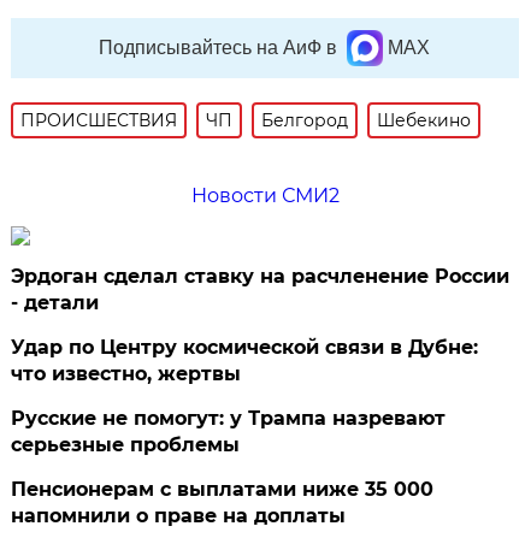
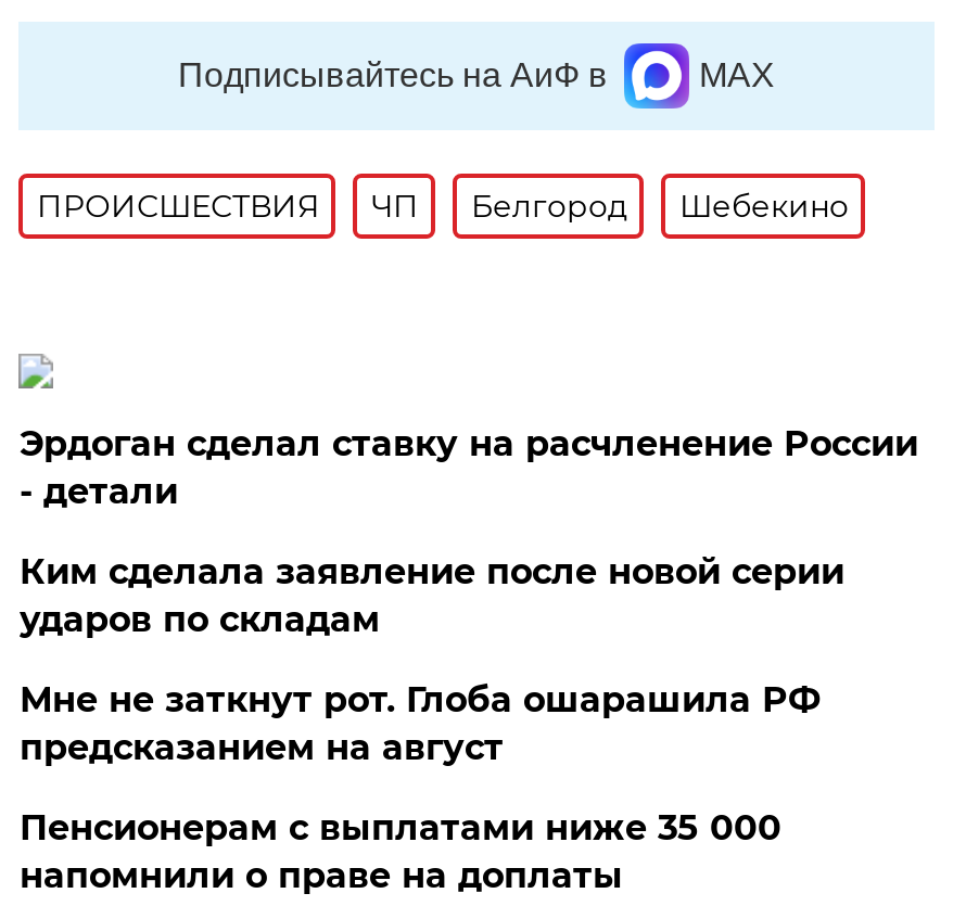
- Новости СМИ2

- Удар по Центру космической связи в Дубне:
- что известно, жертвы
+ Ким сделала заявление после новой серии
+ ударов по складам

- Русские не помогут: у Трампа назревают
- серьезные проблемы
+ Мне не заткнут рот. Глоба ошарашила РФ
+ предсказанием на август
